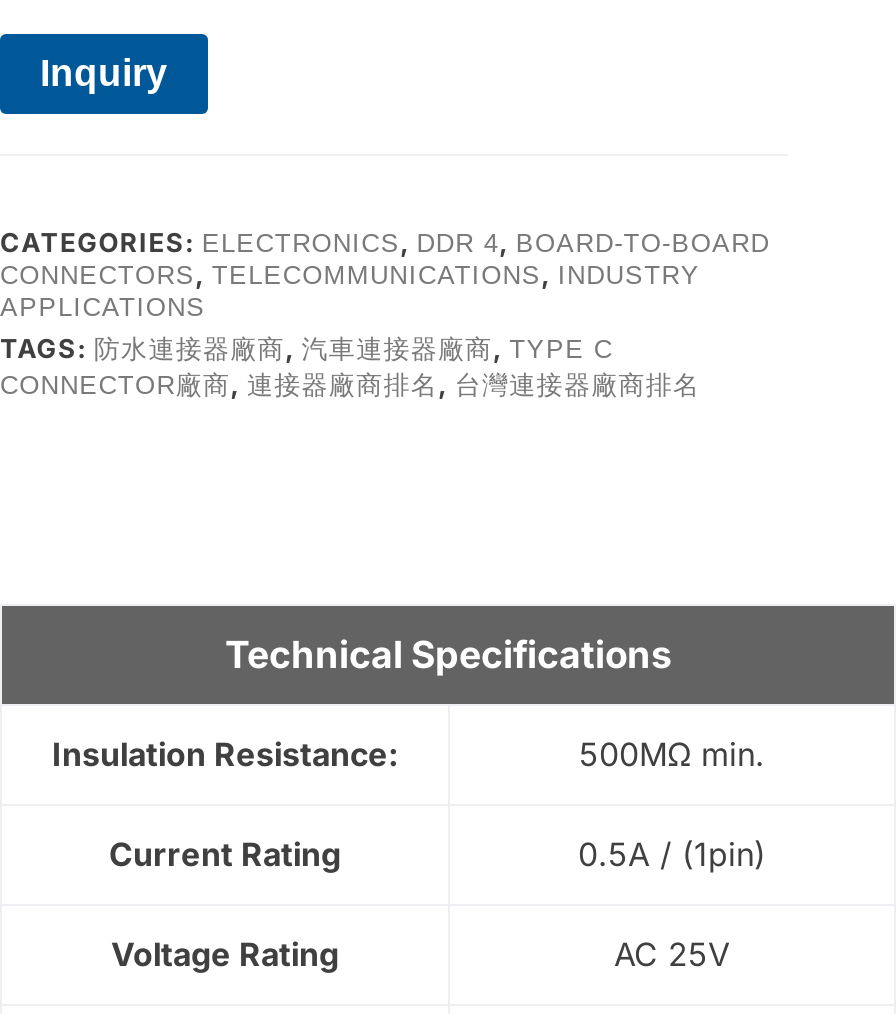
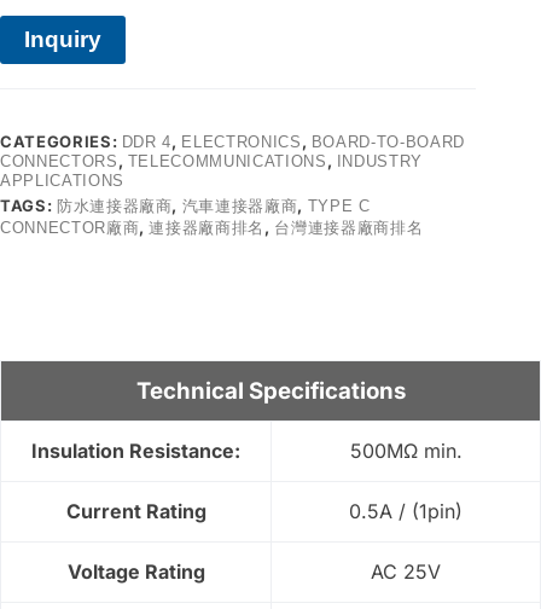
- CATEGORIES: ELECTRONICS, DDR 4, BOARD-TO-BOARD
+ CATEGORIES: DDR 4, ELECTRONICS, BOARD-TO-BOARD
